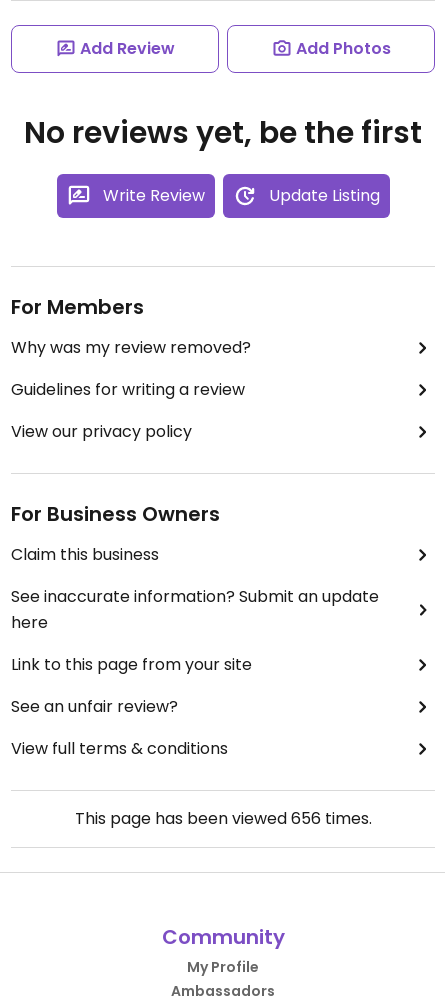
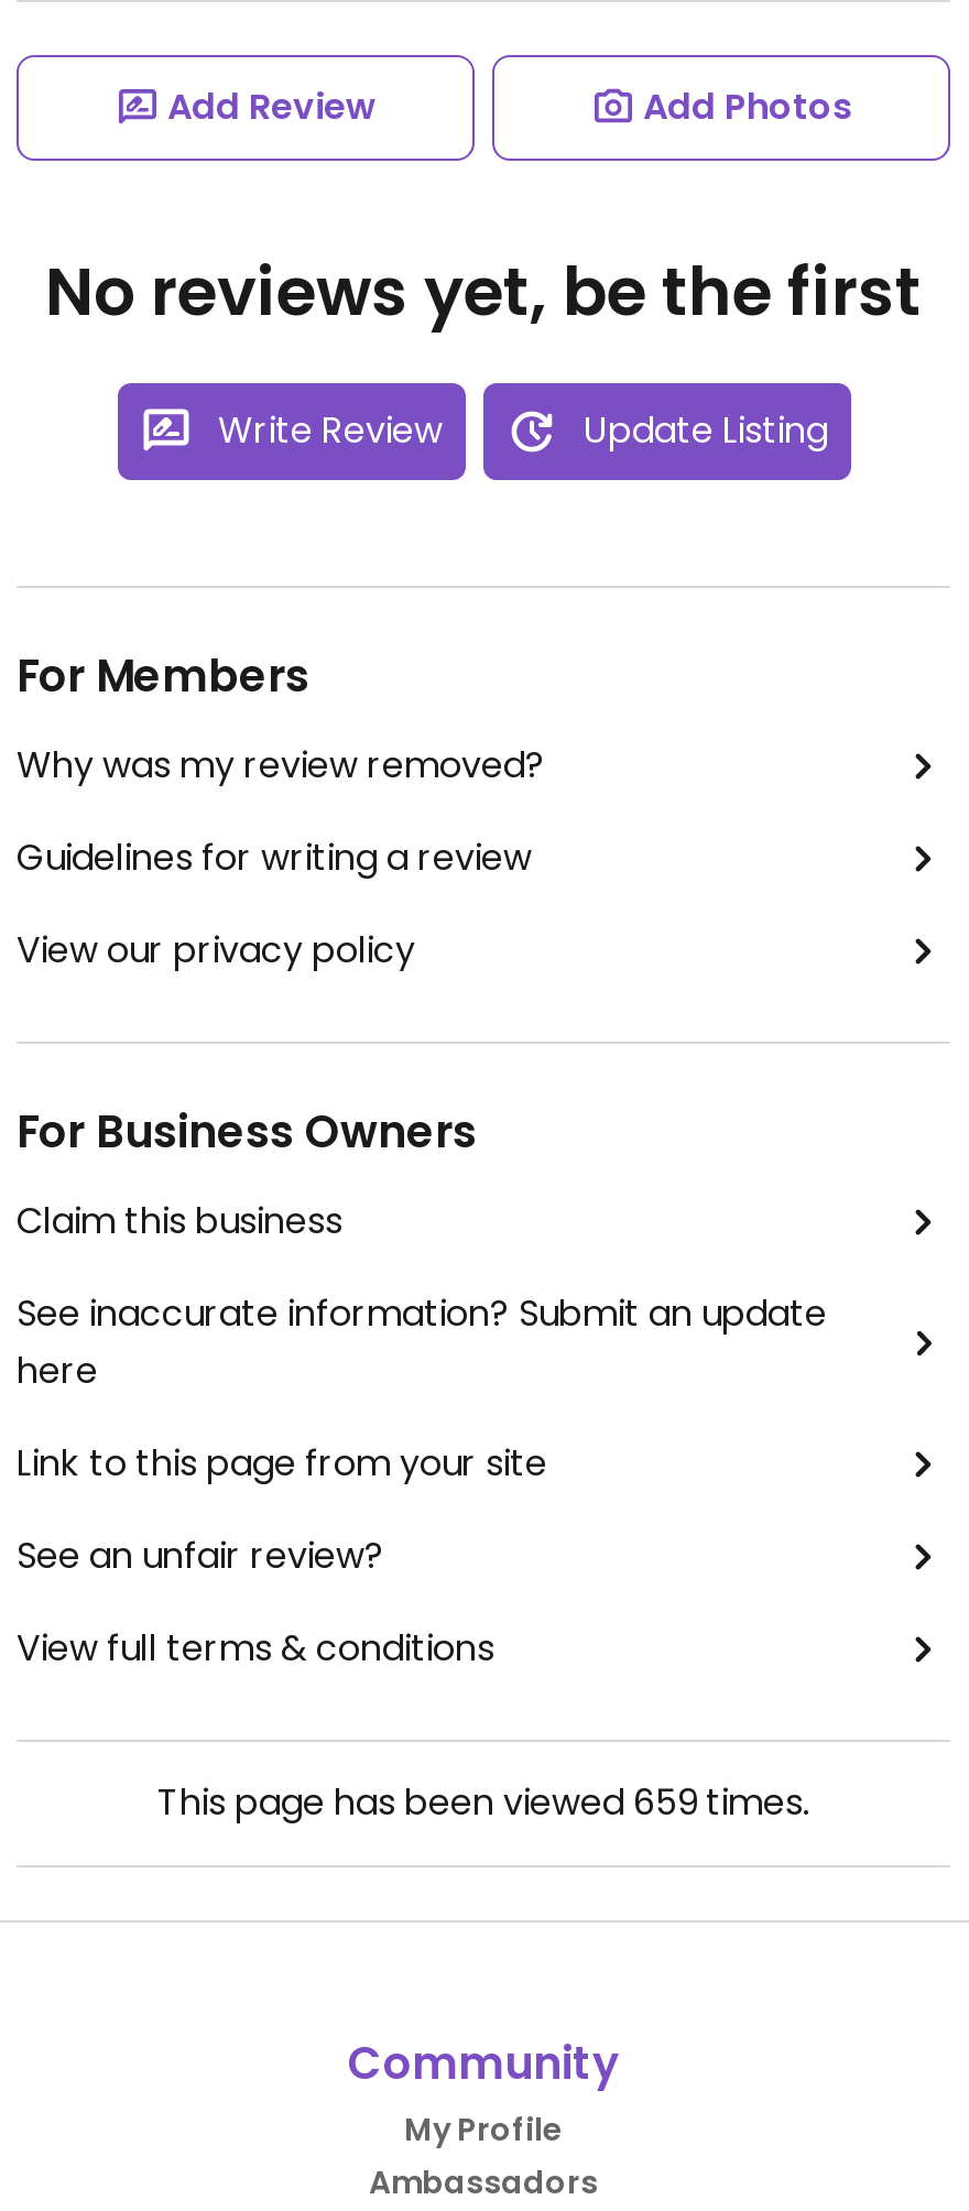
- This page has been viewed 656 times.
+ This page has been viewed 659 times.
